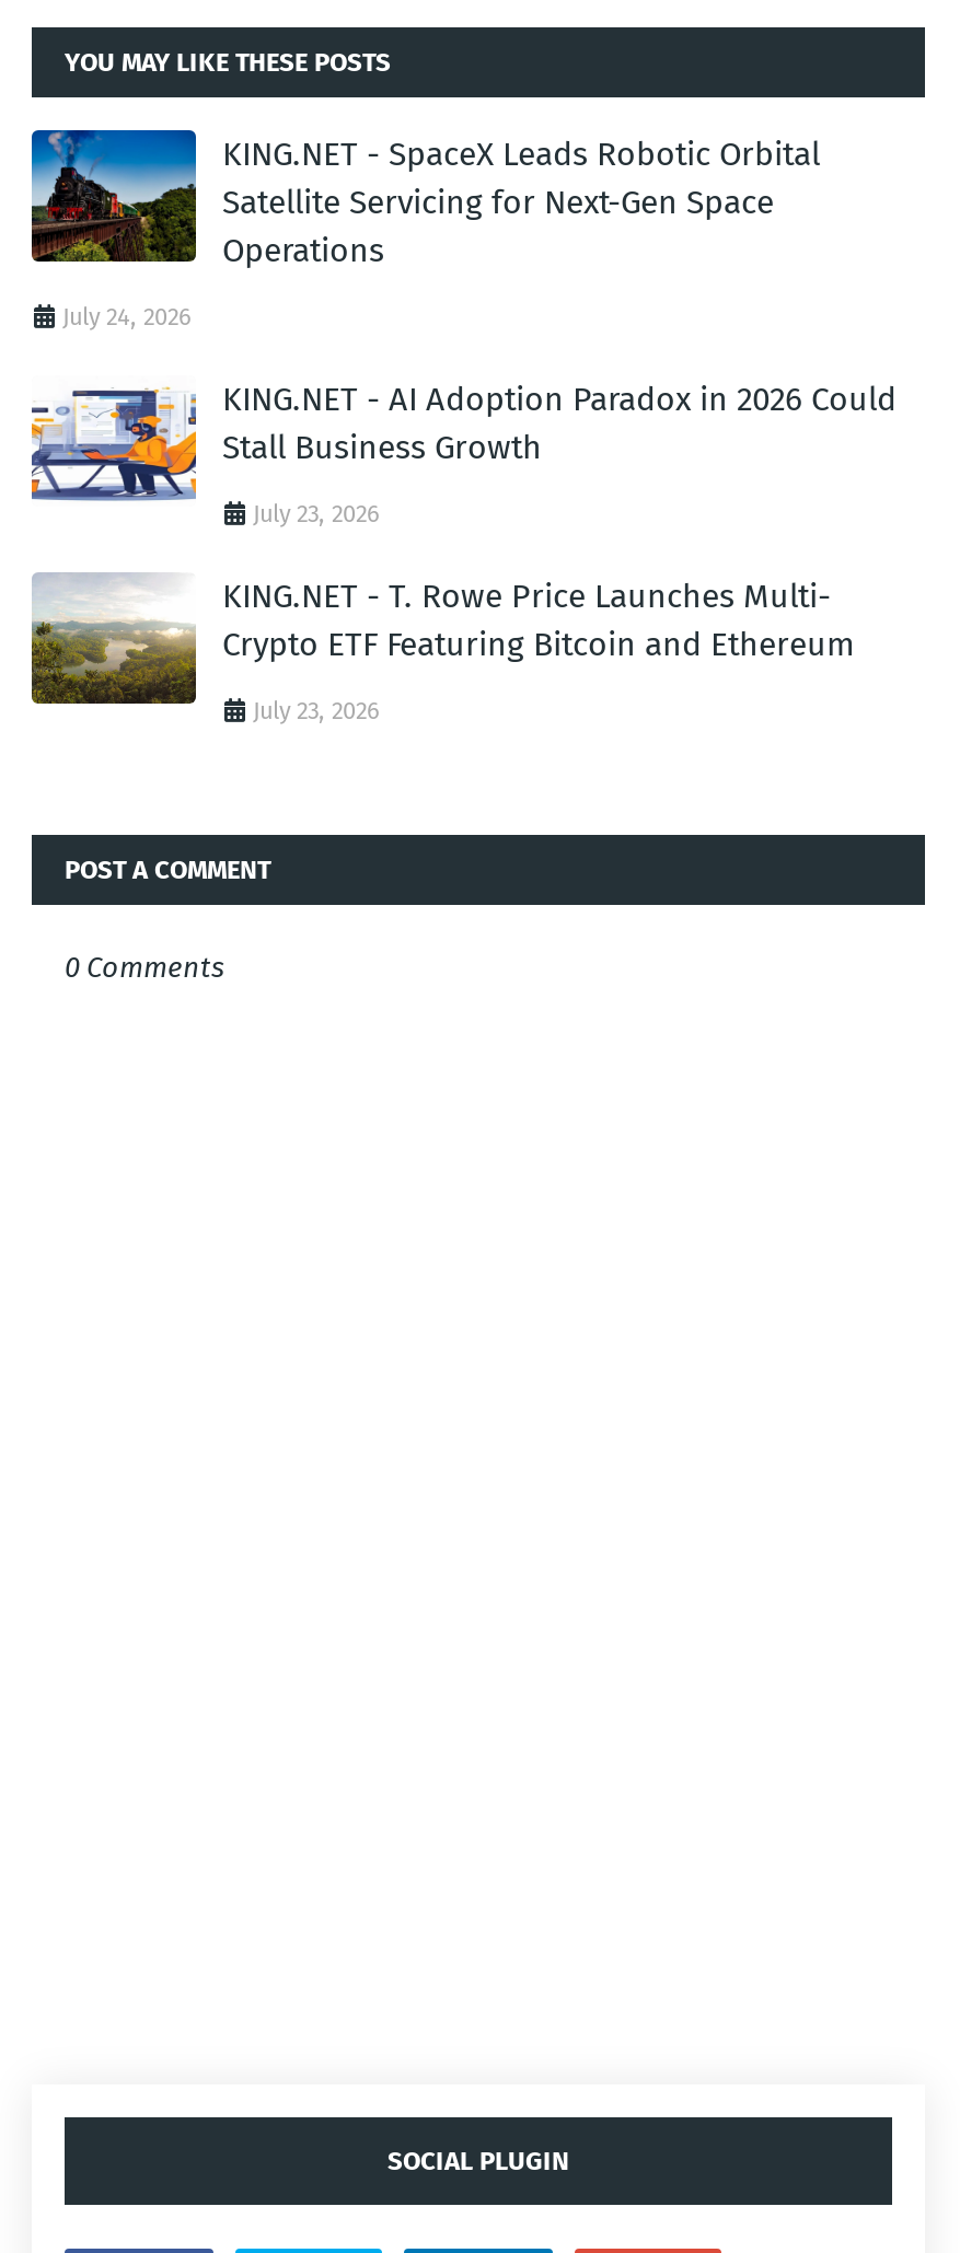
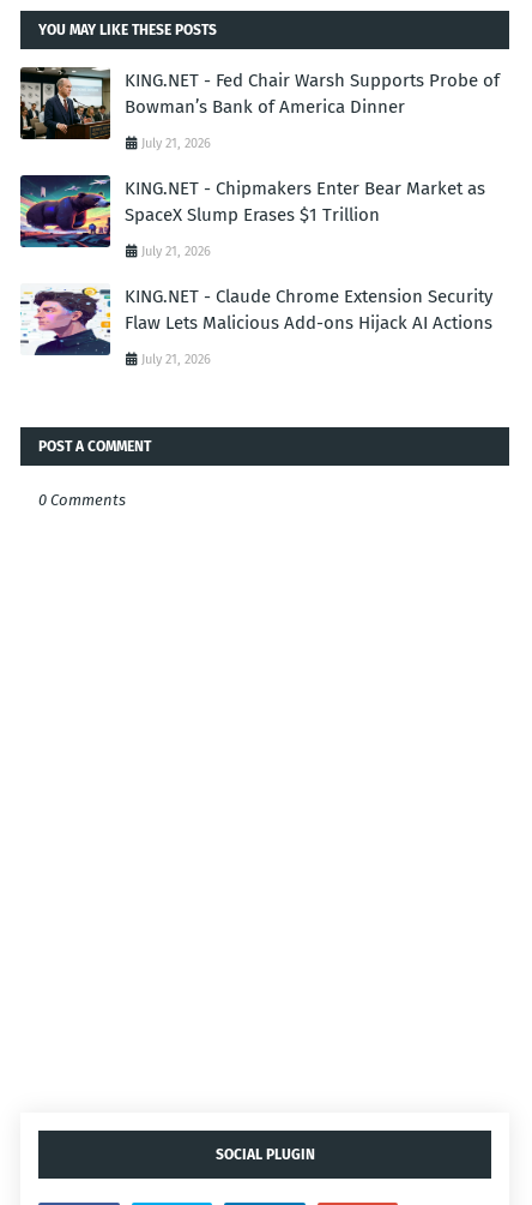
- [image]
- KING.NET - SpaceX Leads Robotic Orbital
- Satellite Servicing for Next-Gen Space
- Operations
+ [image]
+ KING.NET - Fed Chair Warsh Supports Probe of
+ Bowman’s Bank of America Dinner

- July 24, 2026
+ July 21, 2026

- [image]
- KING.NET - AI Adoption Paradox in 2026 Could
- Stall Business Growth
+ [image]
+ KING.NET - Chipmakers Enter Bear Market as
+ SpaceX Slump Erases $1 Trillion

- July 23, 2026
+ July 21, 2026

- [image]
- KING.NET - T. Rowe Price Launches Multi-
- Crypto ETF Featuring Bitcoin and Ethereum
+ [image]
+ KING.NET - Claude Chrome Extension Security
+ Flaw Lets Malicious Add-ons Hijack AI Actions

- July 23, 2026
+ July 21, 2026
